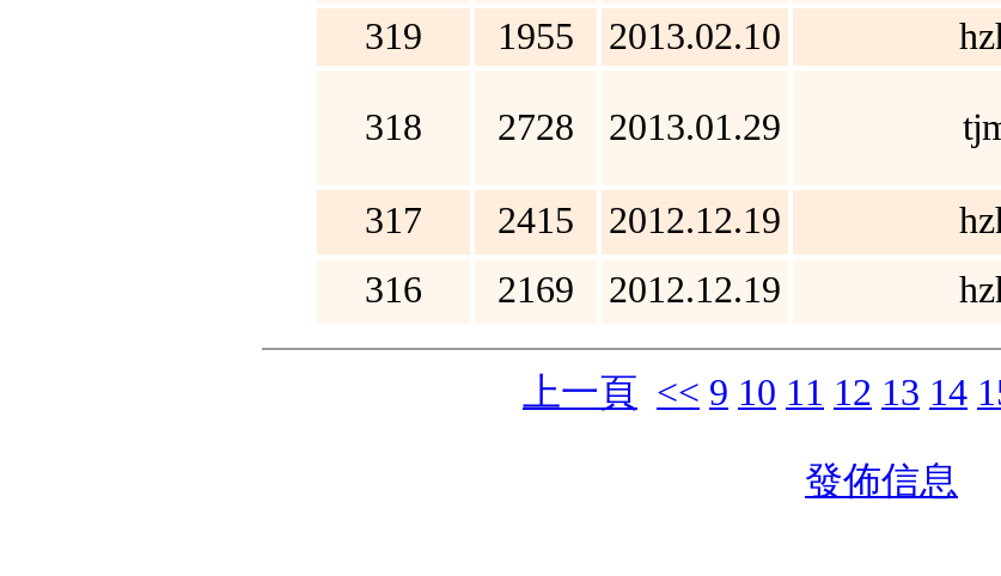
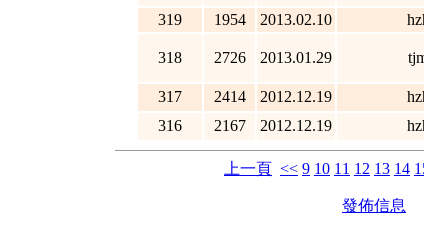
- 319 1955 2013.02.10
+ 319 1954 2013.02.10

- 318 2728 2013.01.29
+ 318 2726 2013.01.29

- 317 2415 2012.12.19
+ 317 2414 2012.12.19

- 316 2169 2012.12.19
+ 316 2167 2012.12.19
